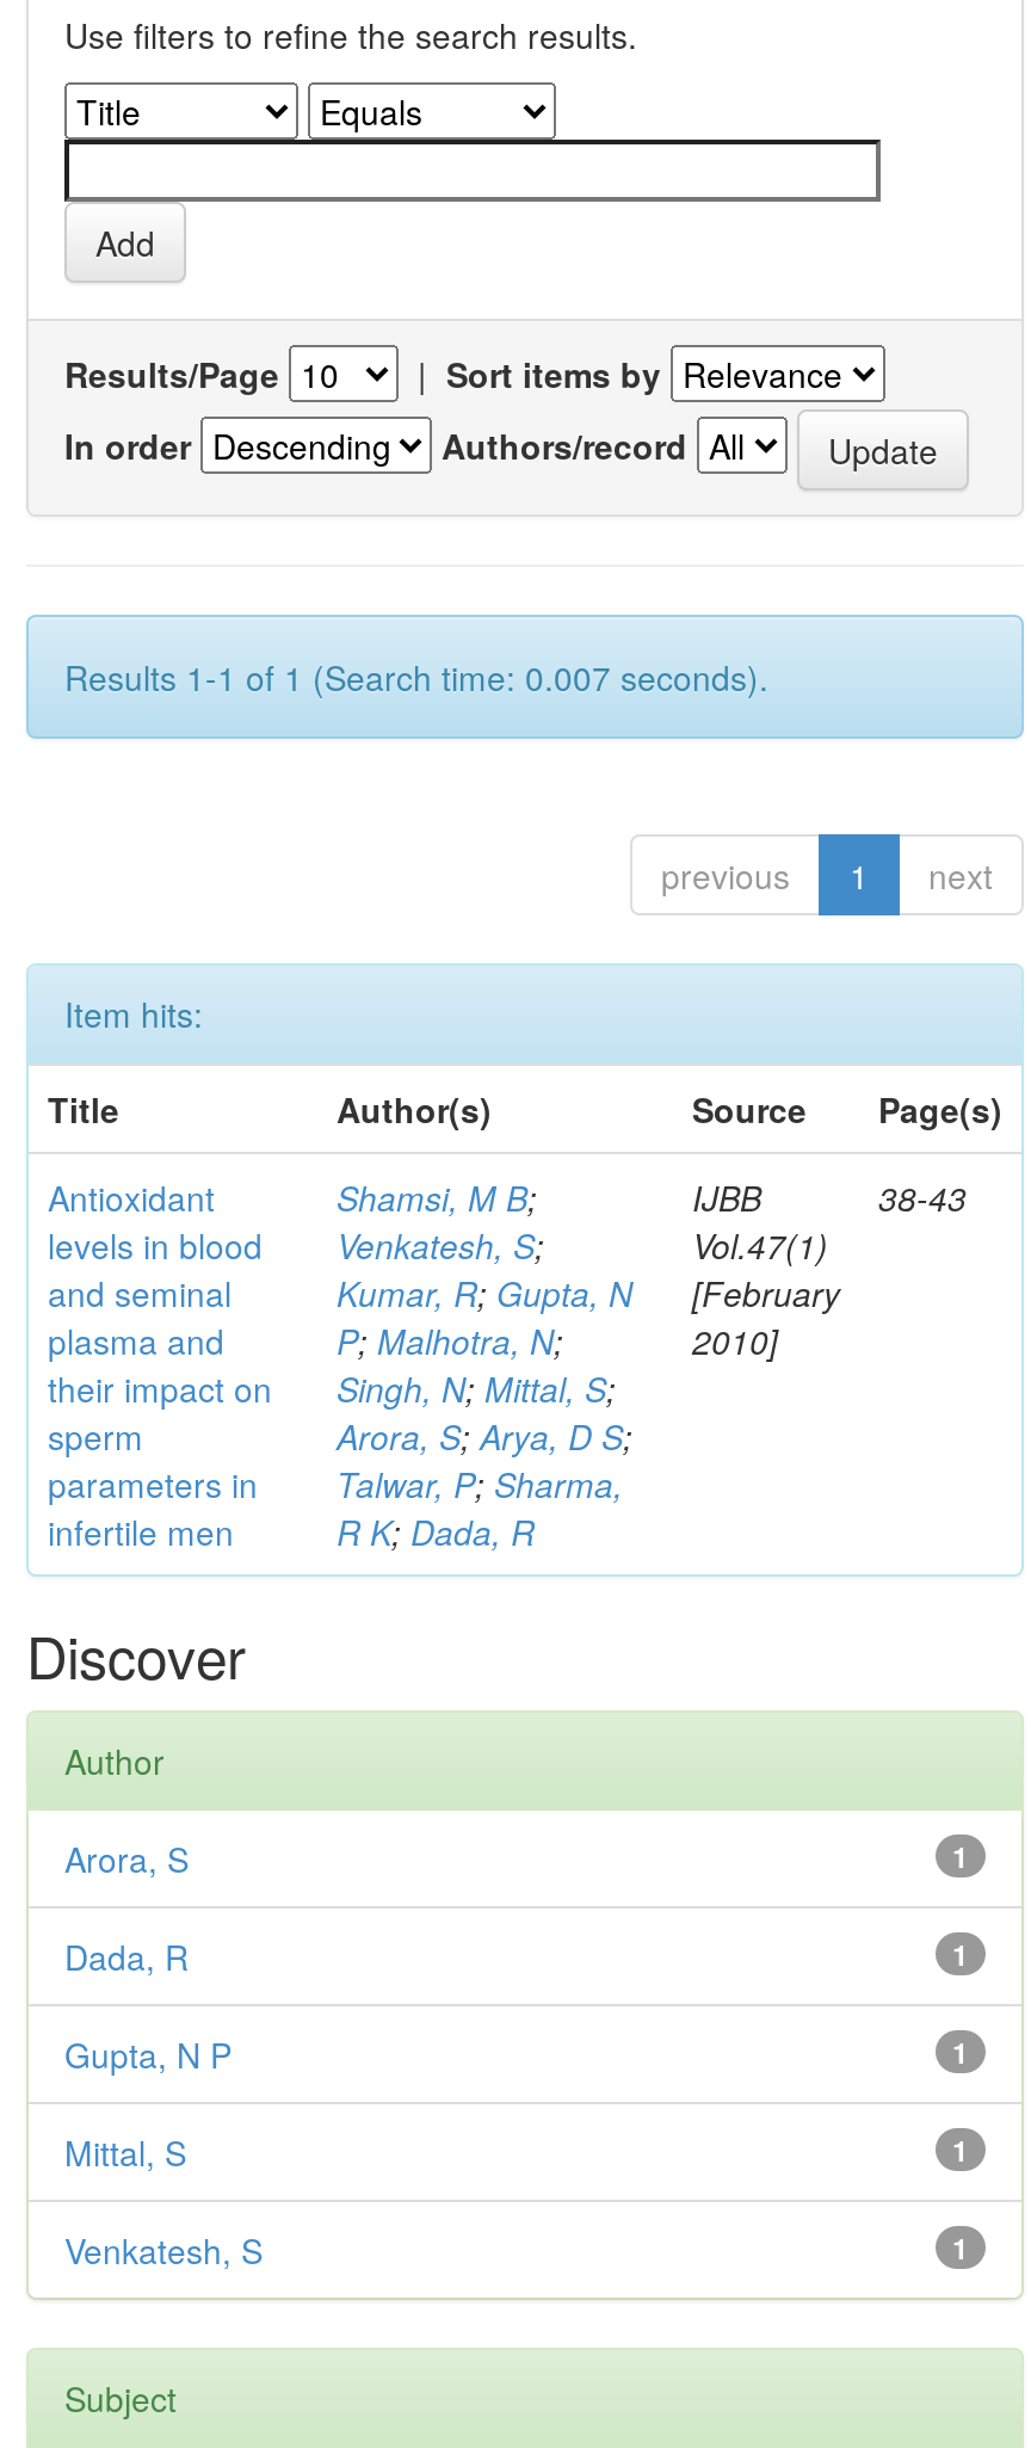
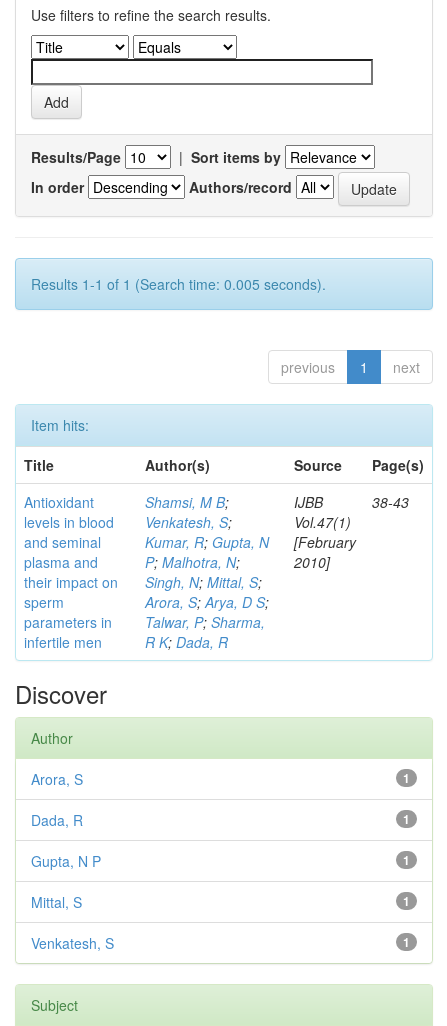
- Results 1-1 of 1 (Search time: 0.007 seconds).
+ Results 1-1 of 1 (Search time: 0.005 seconds).
